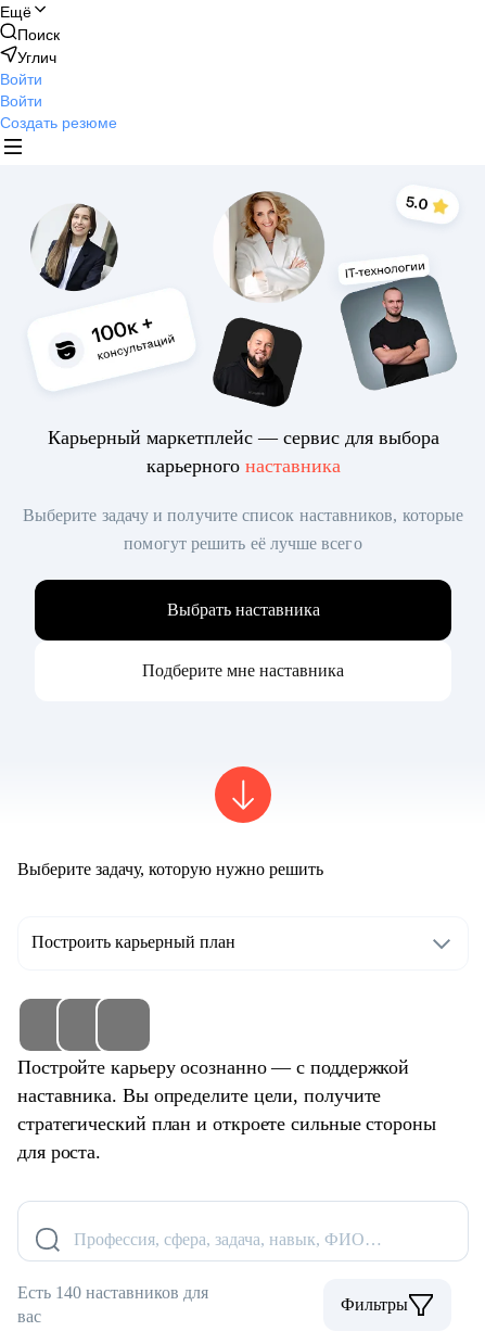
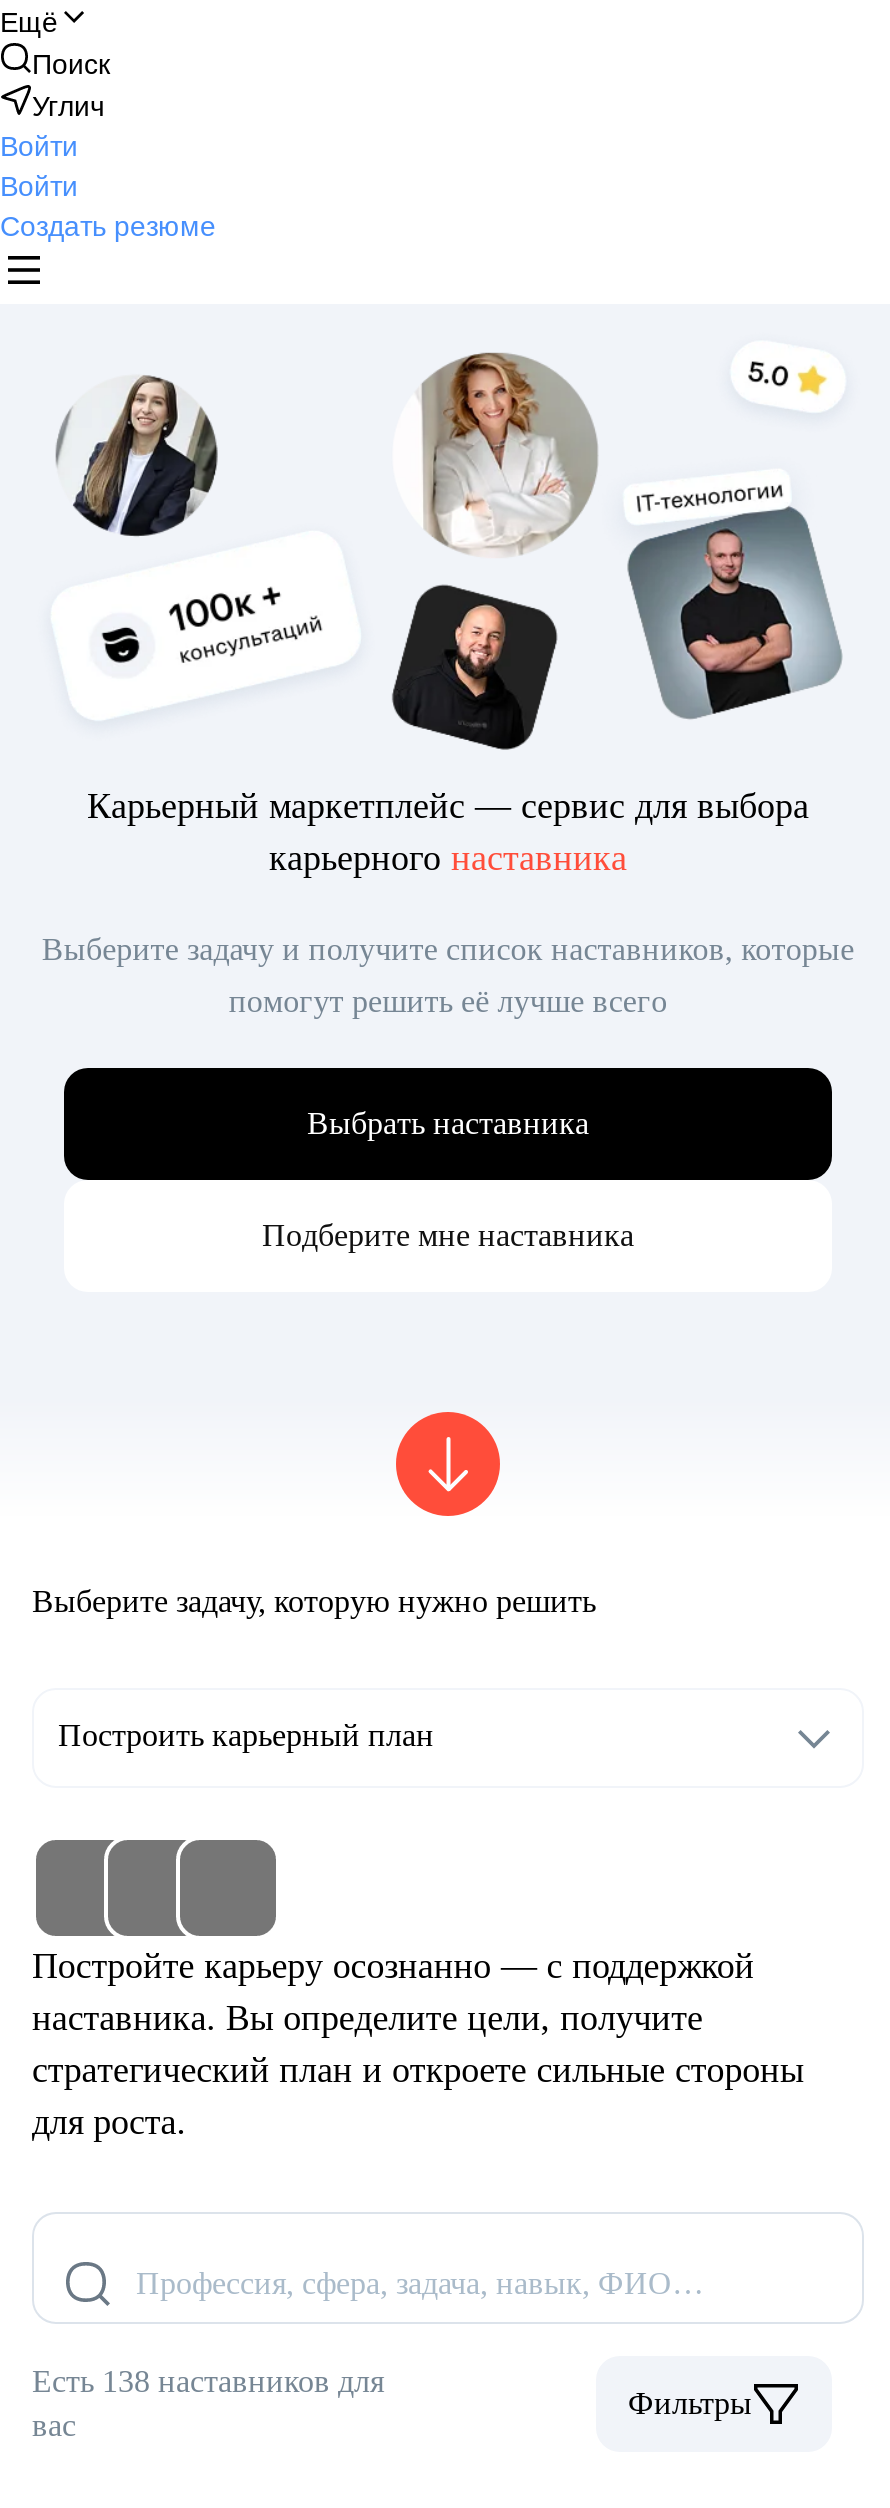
- Есть 140 наставников для
+ Есть 138 наставников для
